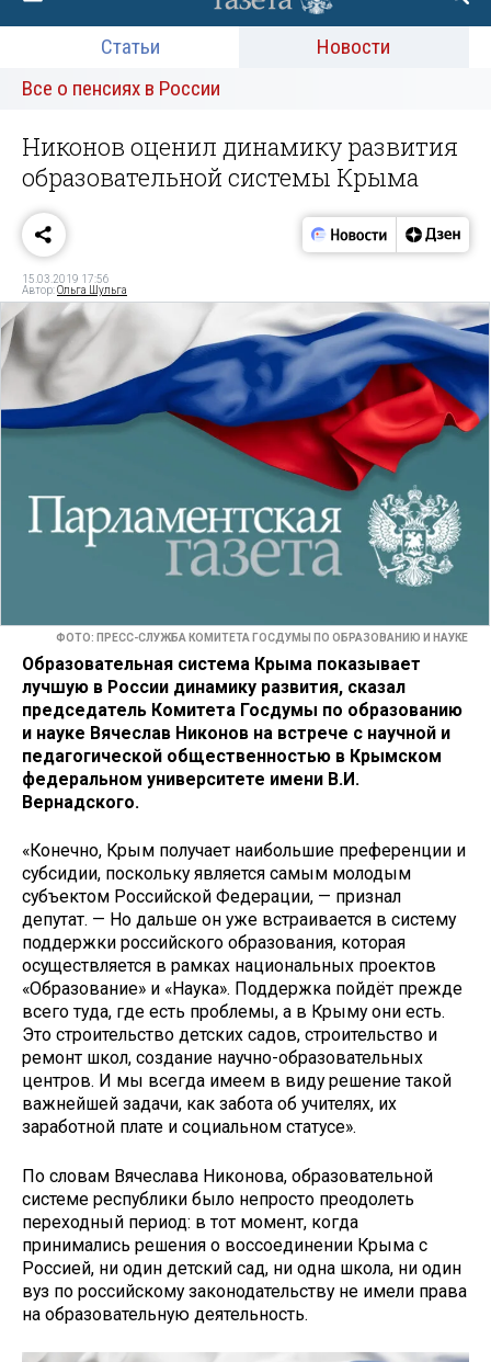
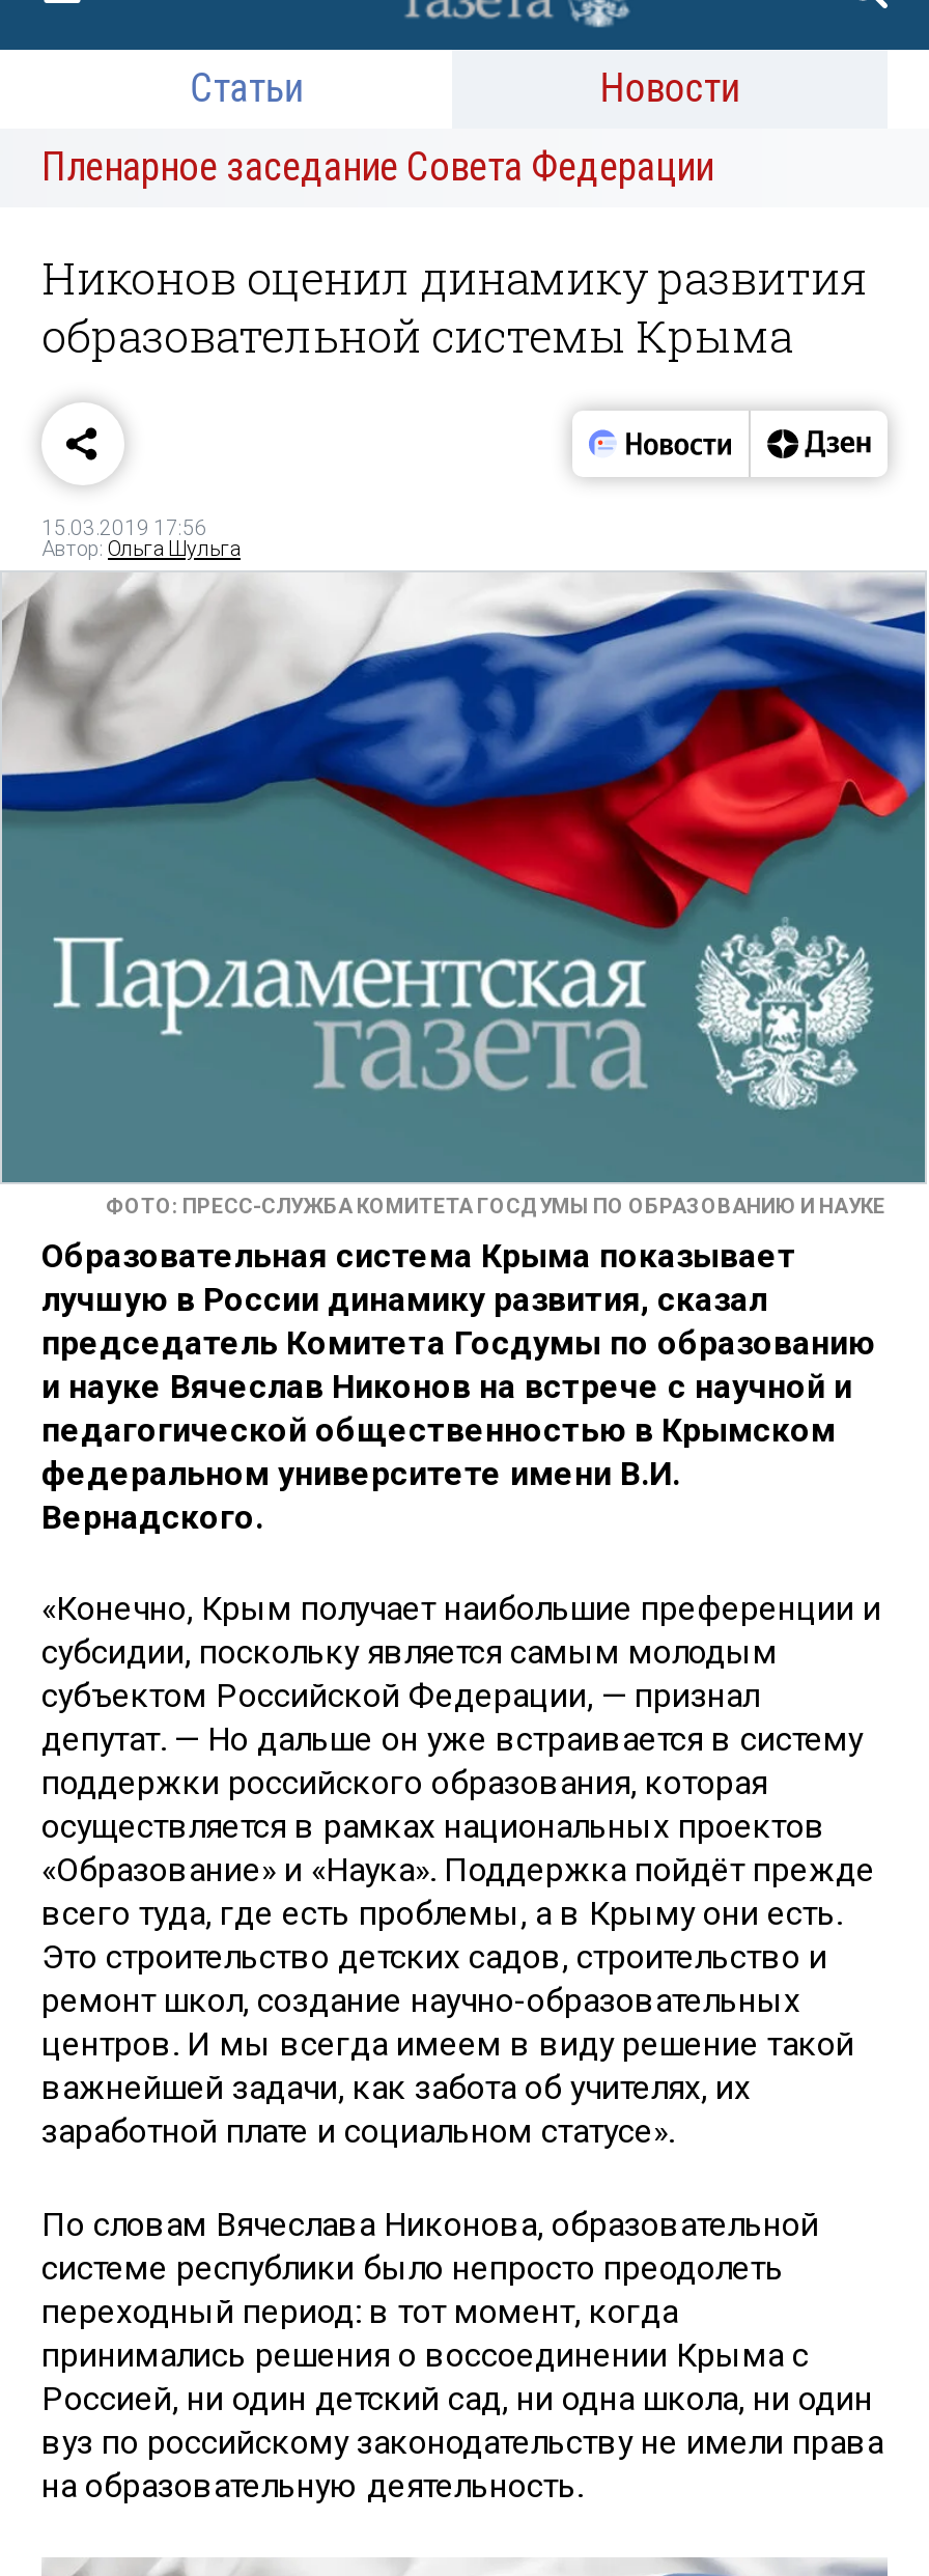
- Все о пенсиях в России
+ Пленарное заседание Совета Федерации
